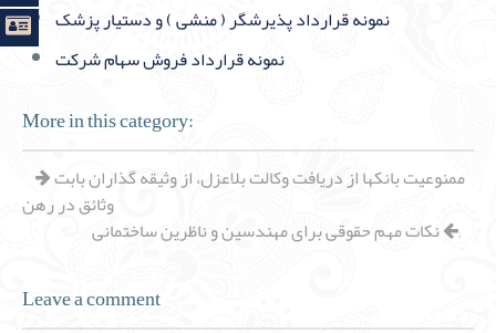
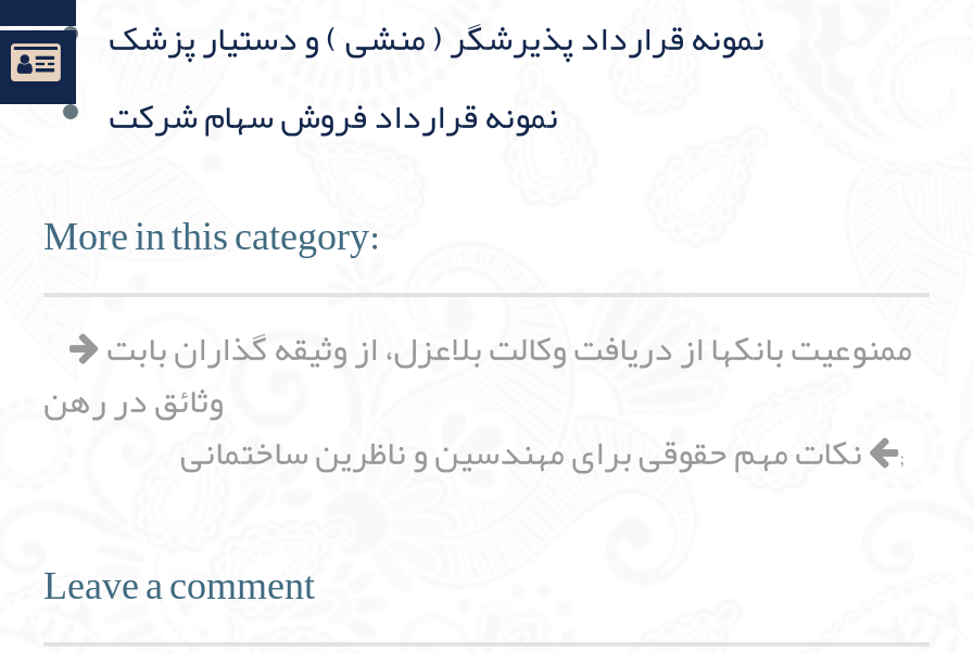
- [image]
+ [image]
